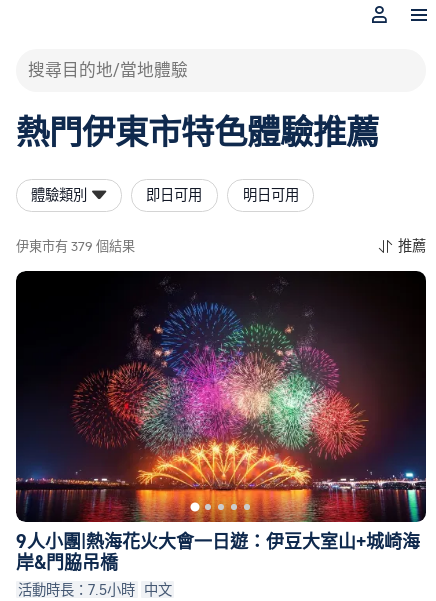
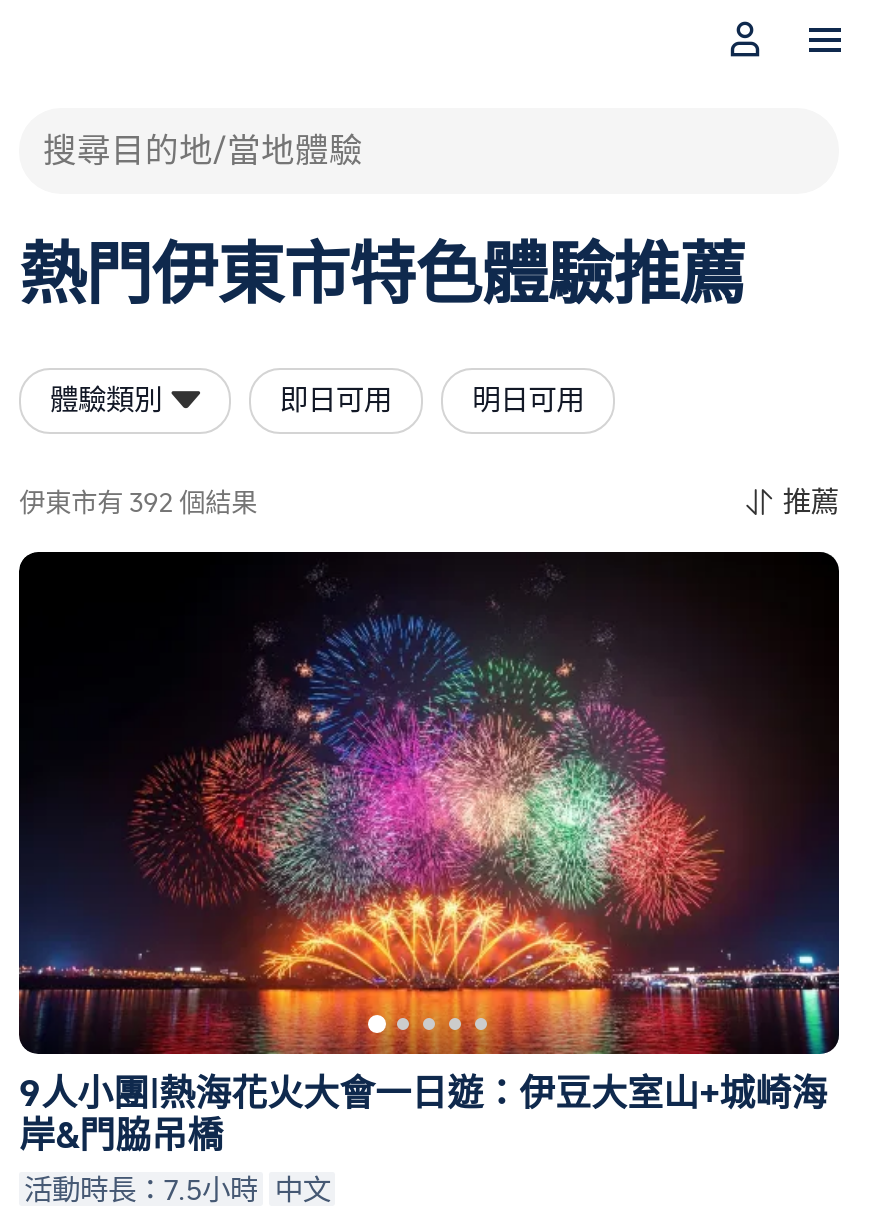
- 伊東市有 379 個結果
+ 伊東市有 392 個結果
